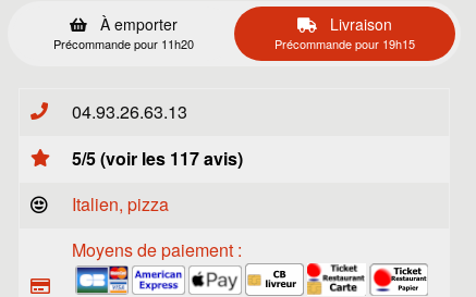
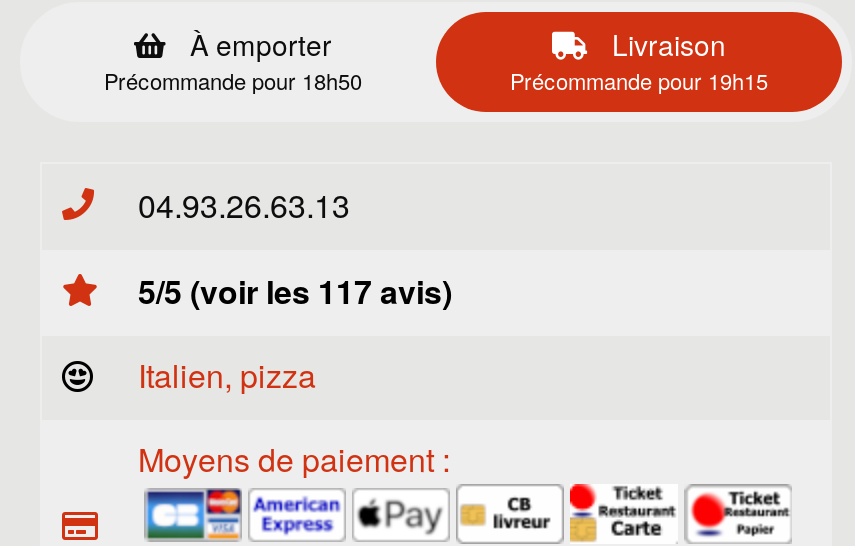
- Précommande pour 11h20
+ Précommande pour 18h50
